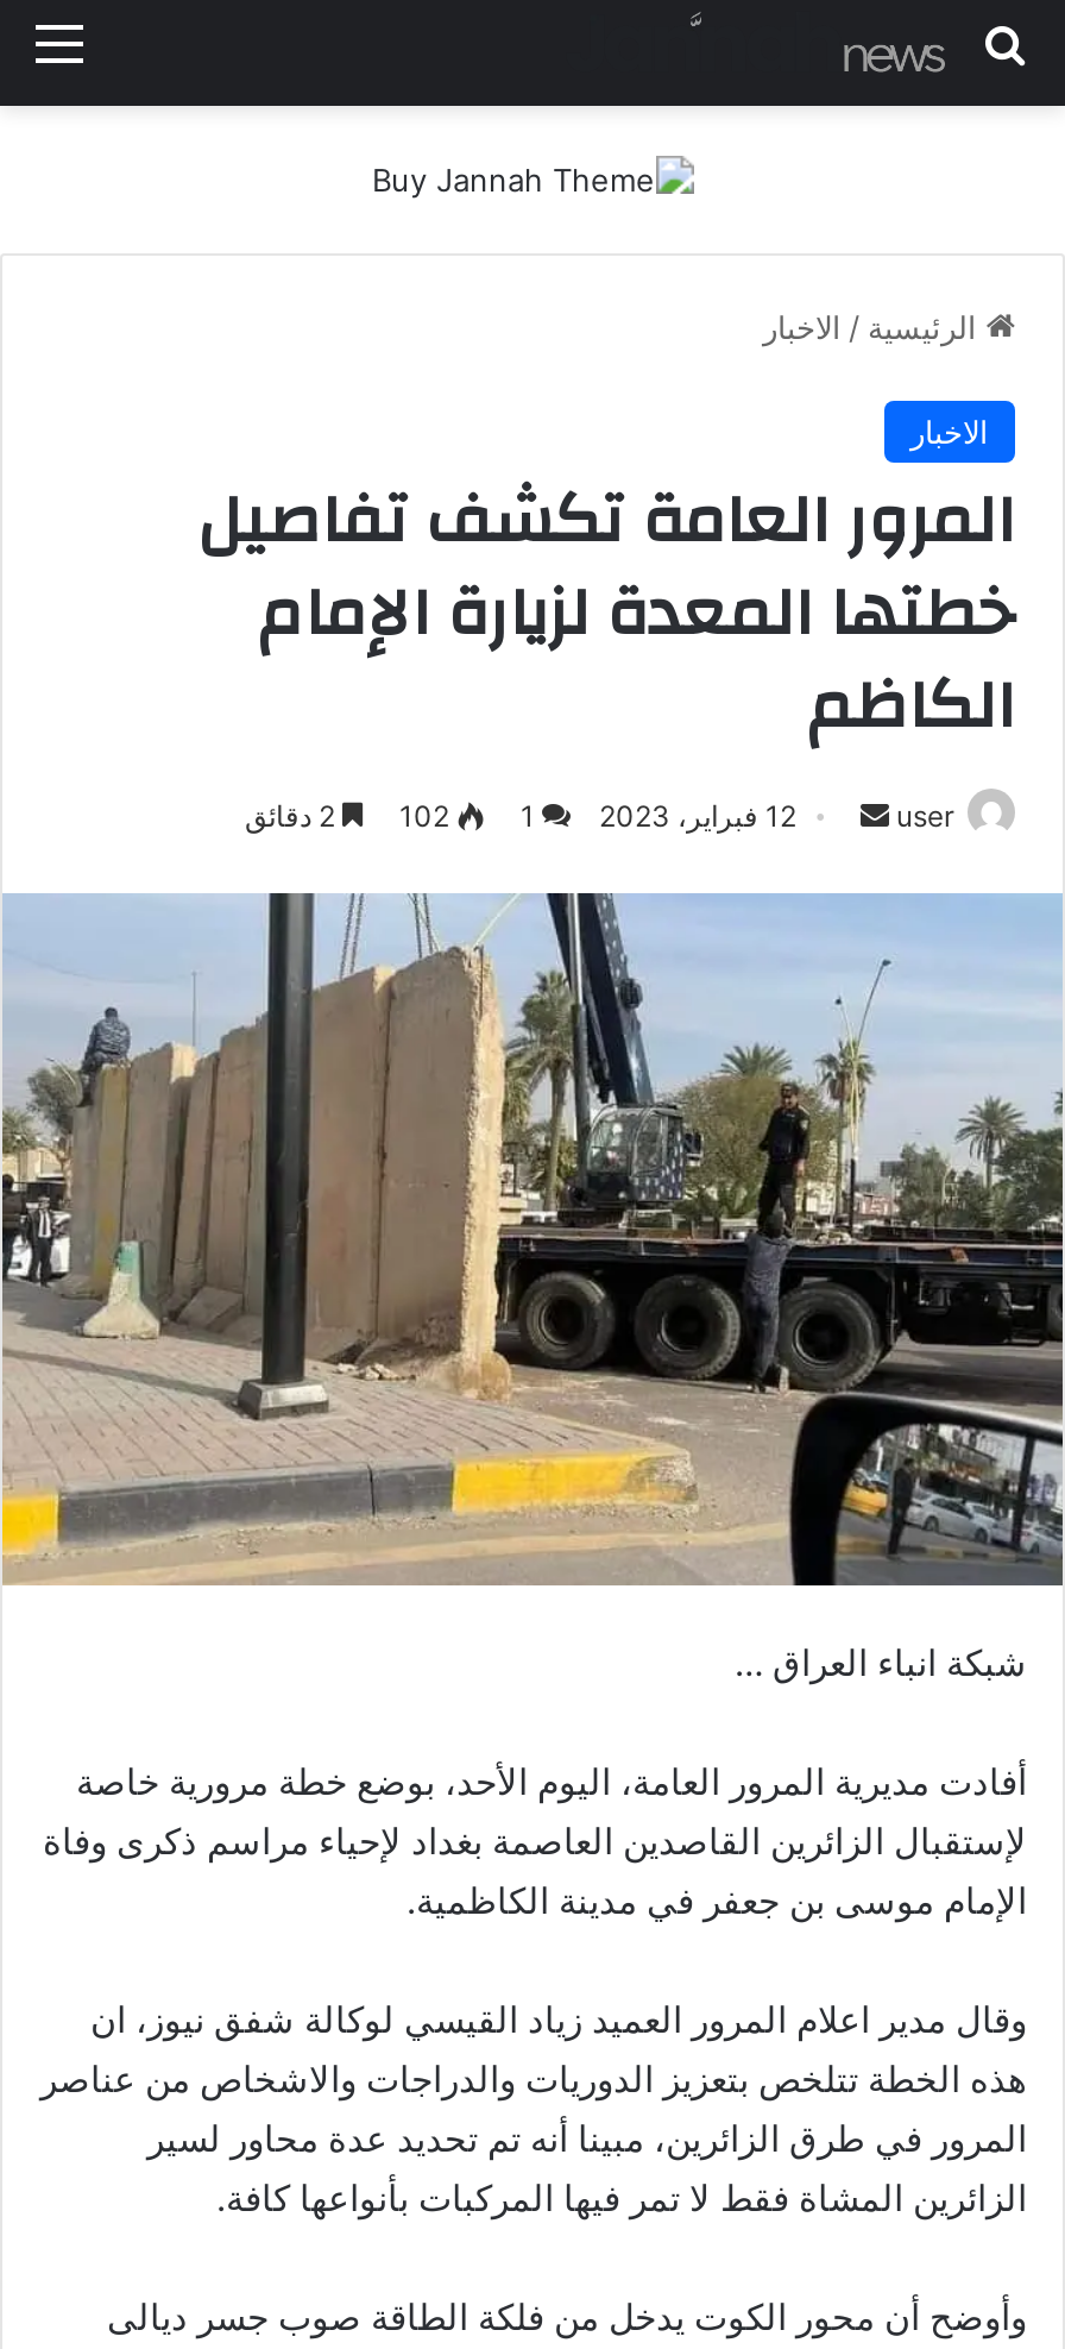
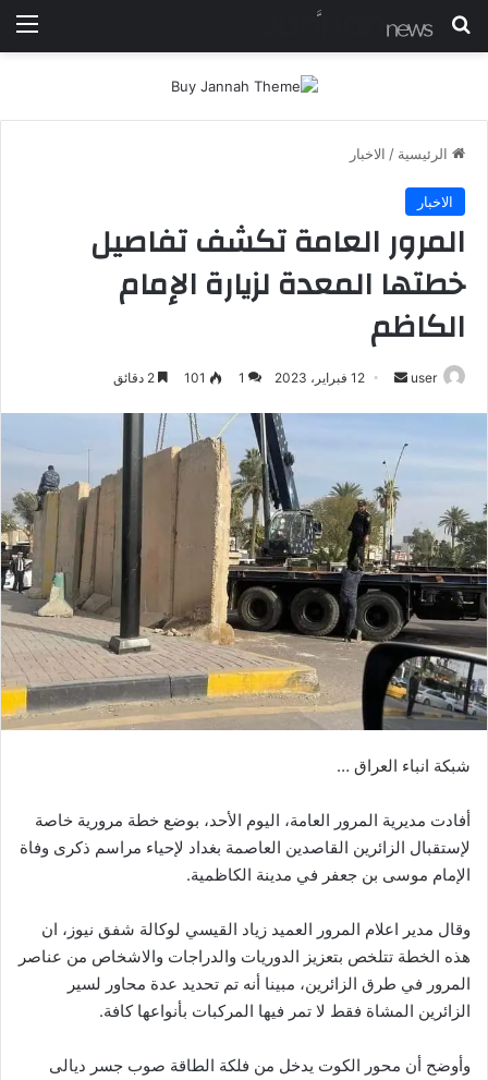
- 102
+ 101
